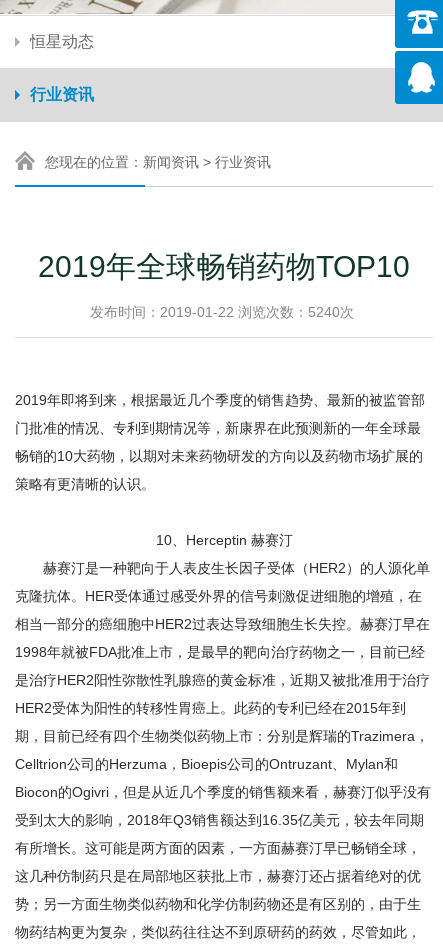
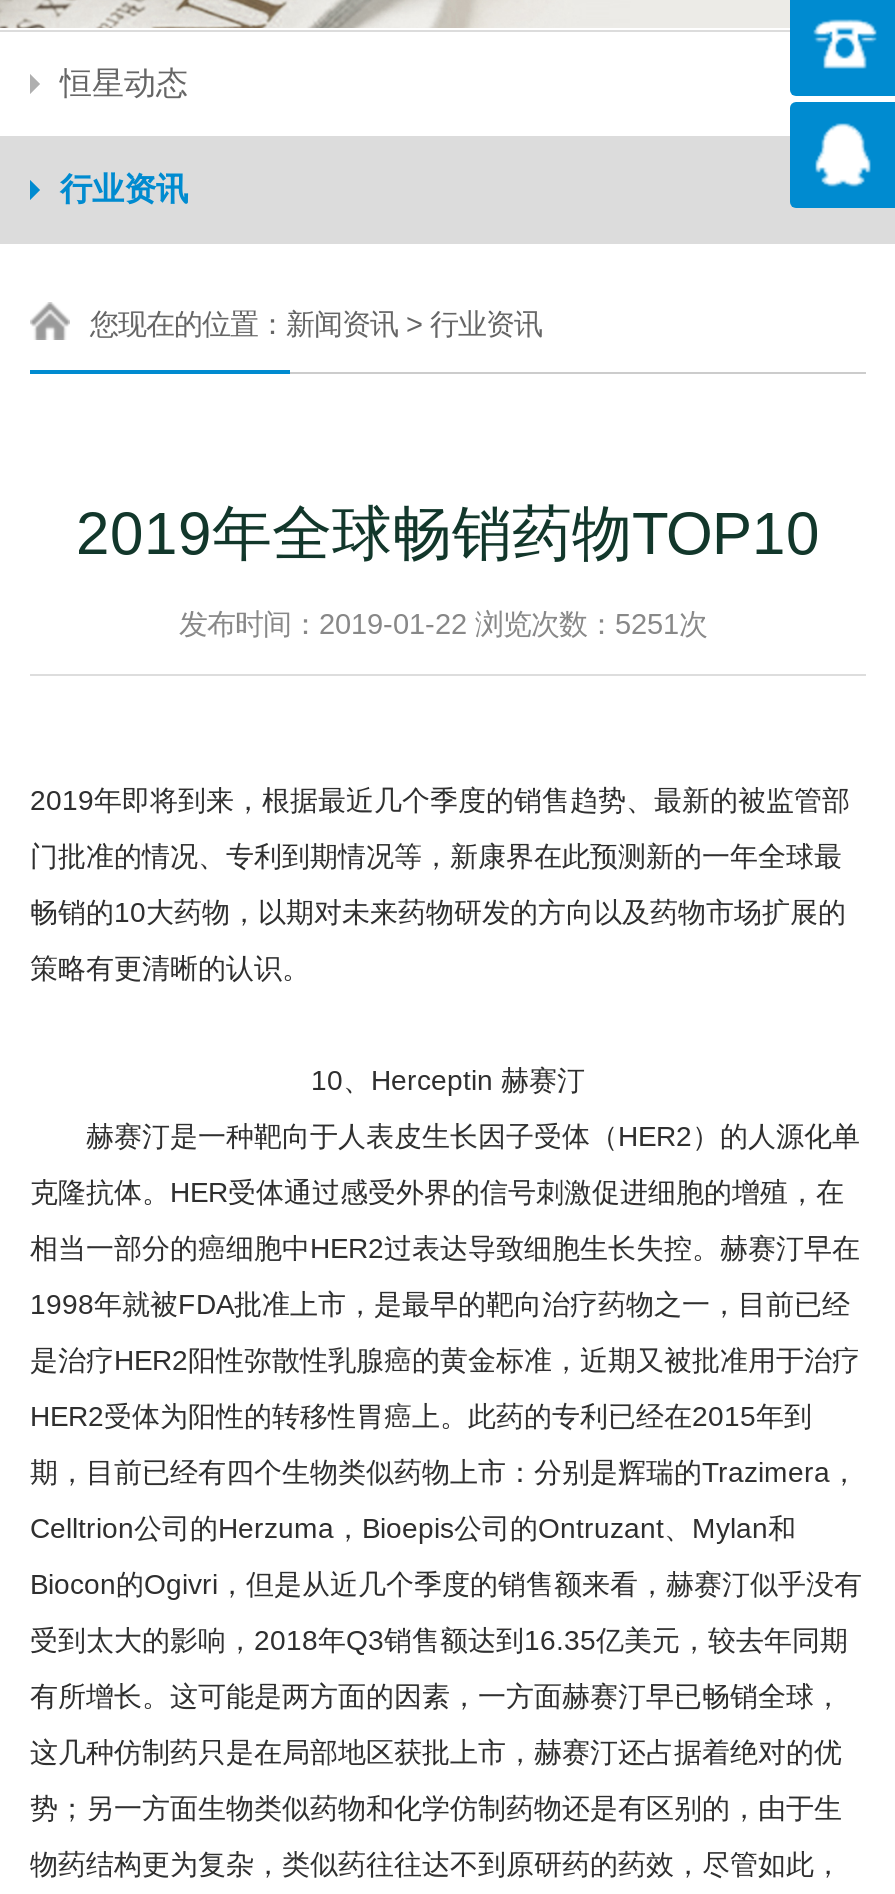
- 发布时间：2019-01-22 浏览次数：5240次
+ 发布时间：2019-01-22 浏览次数：5251次
